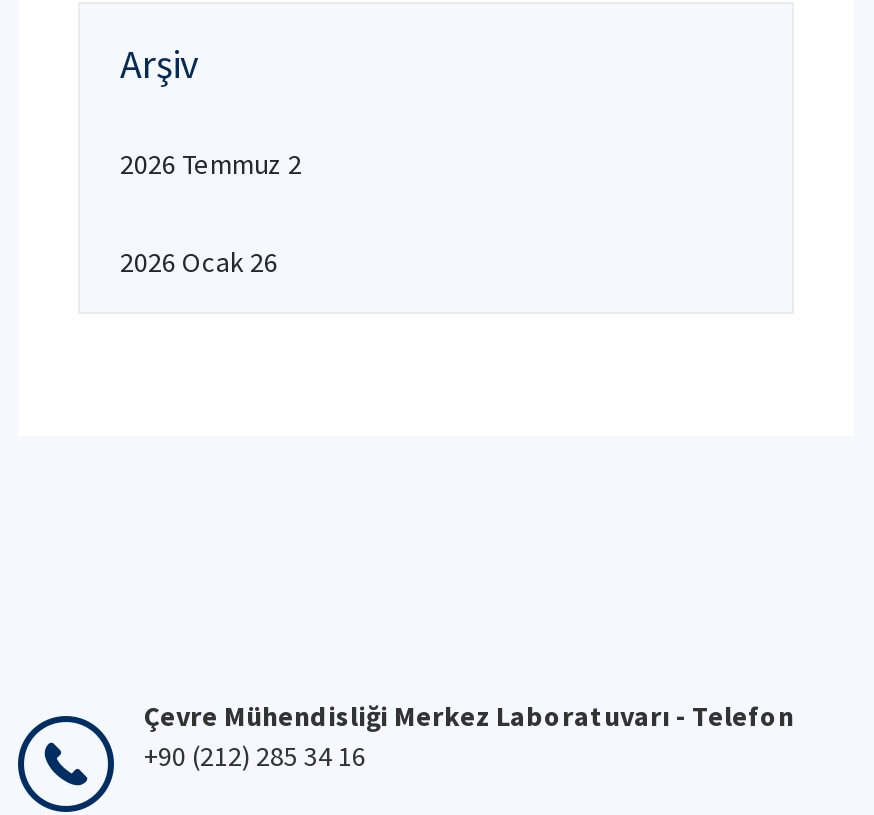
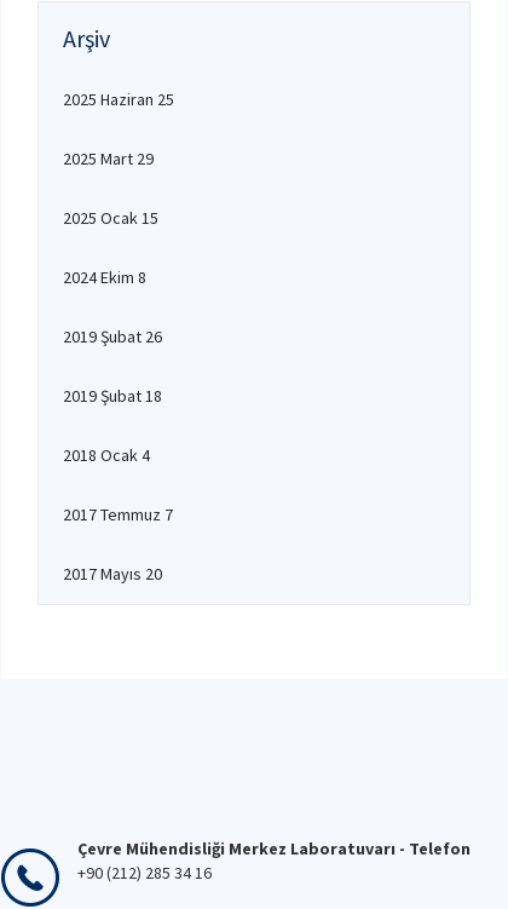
- 2026 Temmuz 2
- 2026 Ocak 26
+ 2025 Haziran 25
+ 2025 Mart 29
+ 2025 Ocak 15
+ 2024 Ekim 8
+ 2019 Şubat 26
+ 2019 Şubat 18
+ 2018 Ocak 4
+ 2017 Temmuz 7
+ 2017 Mayıs 20
